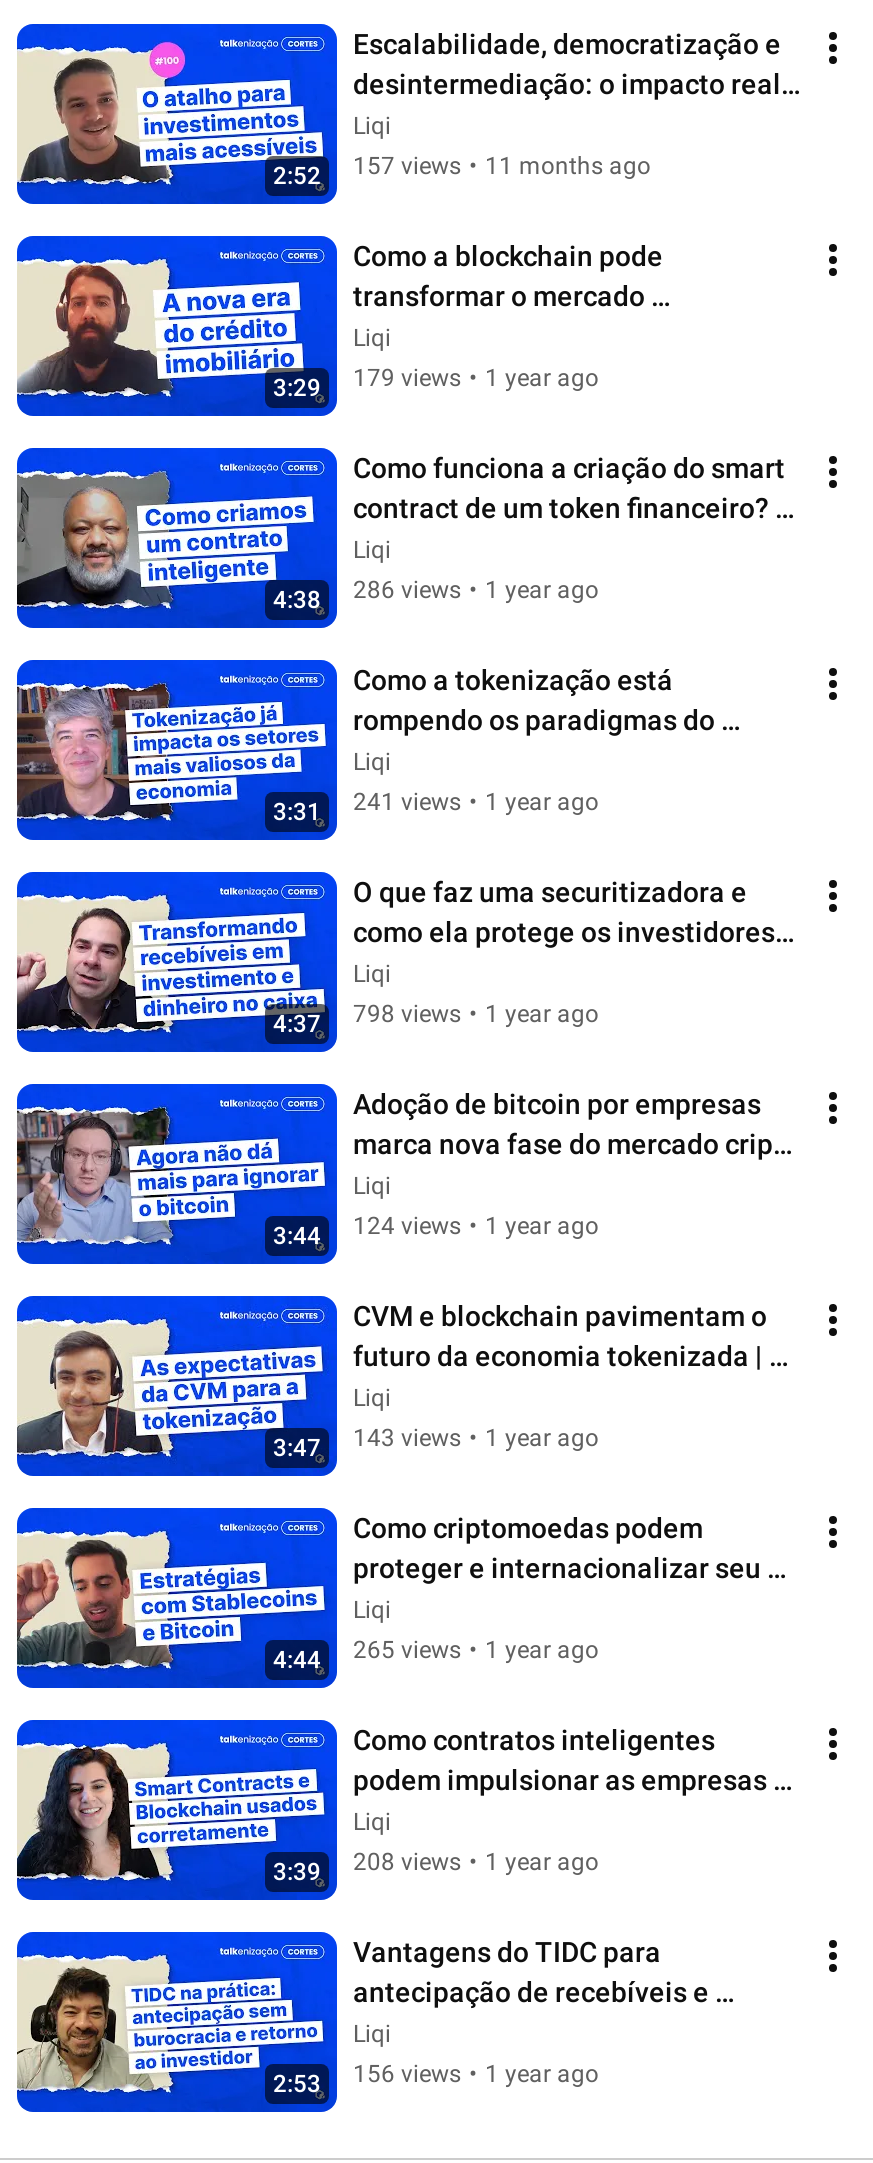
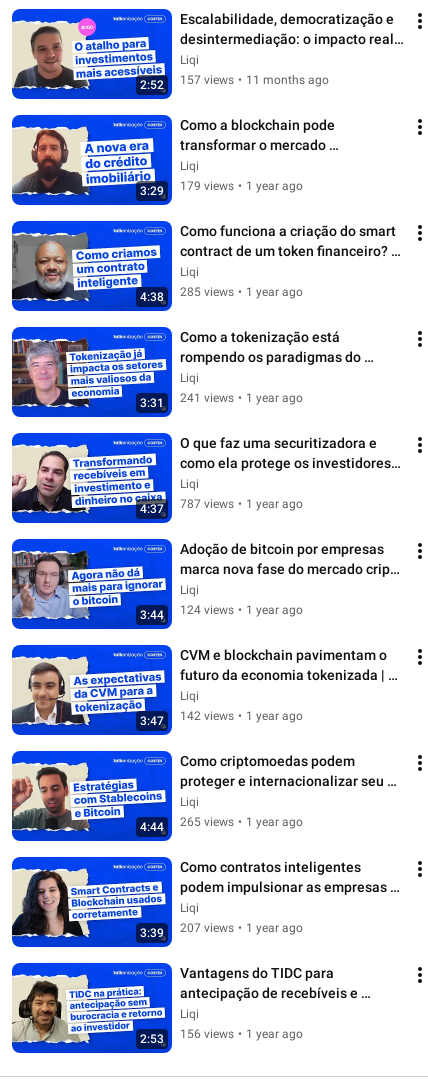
- 286 views • 1 year ago
+ 285 views • 1 year ago

- 798 views • 1 year ago
+ 787 views • 1 year ago

- 143 views • 1 year ago
+ 142 views • 1 year ago

- 208 views • 1 year ago
+ 207 views • 1 year ago
